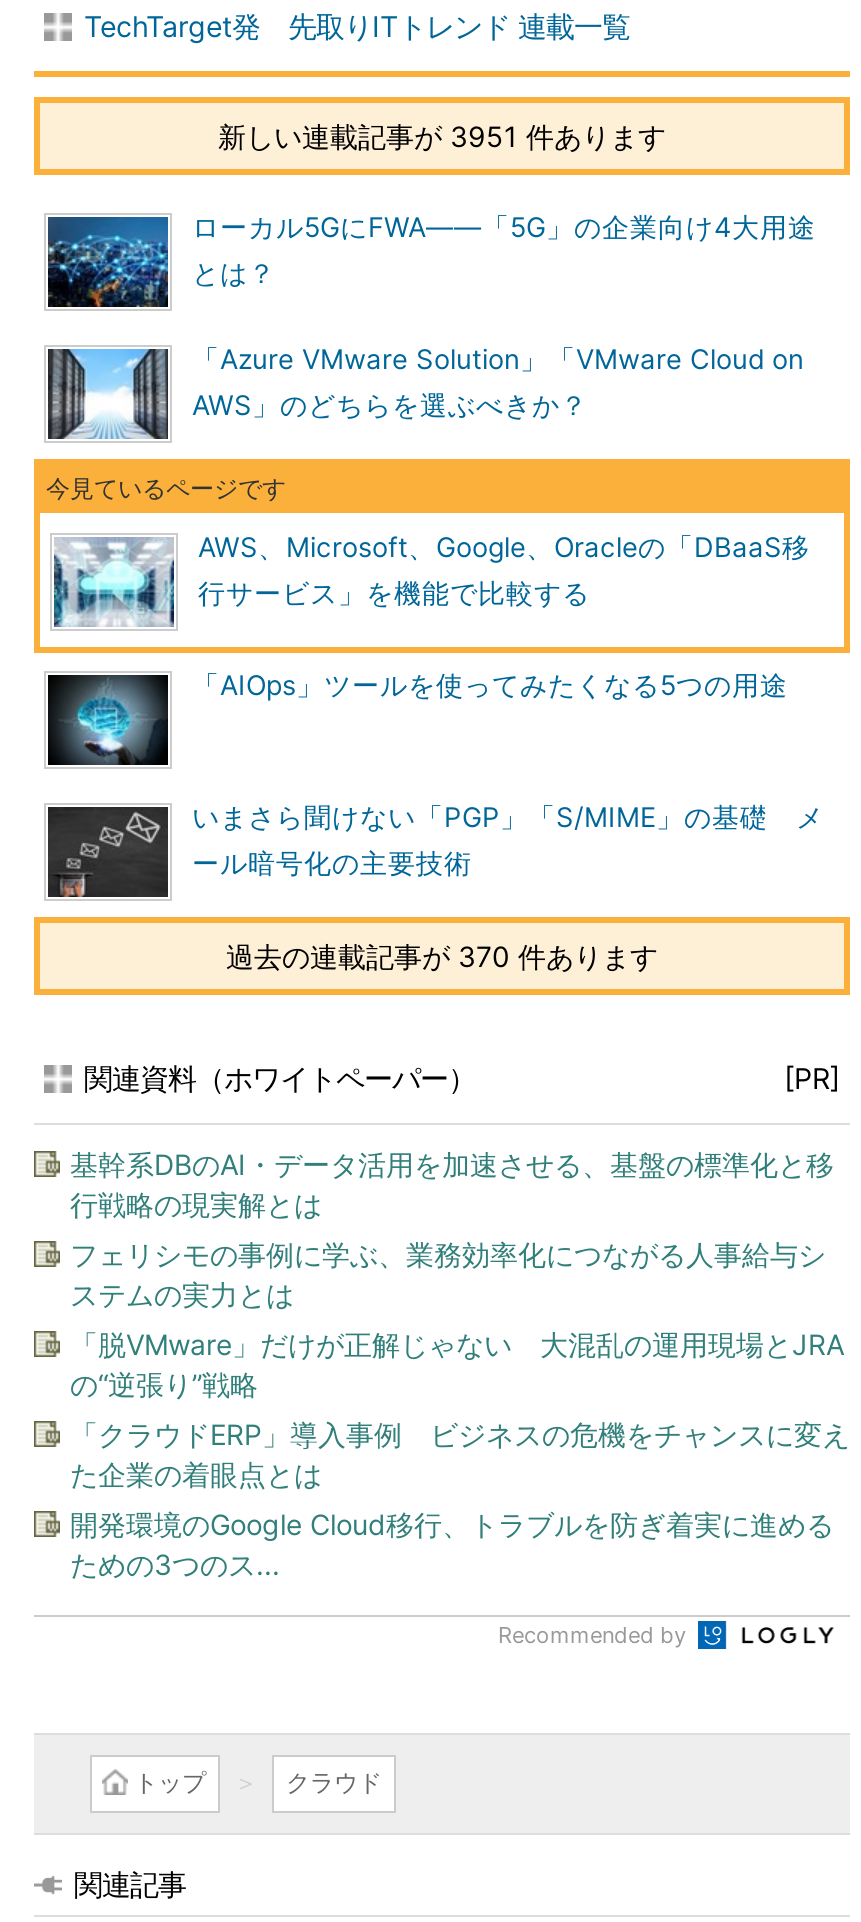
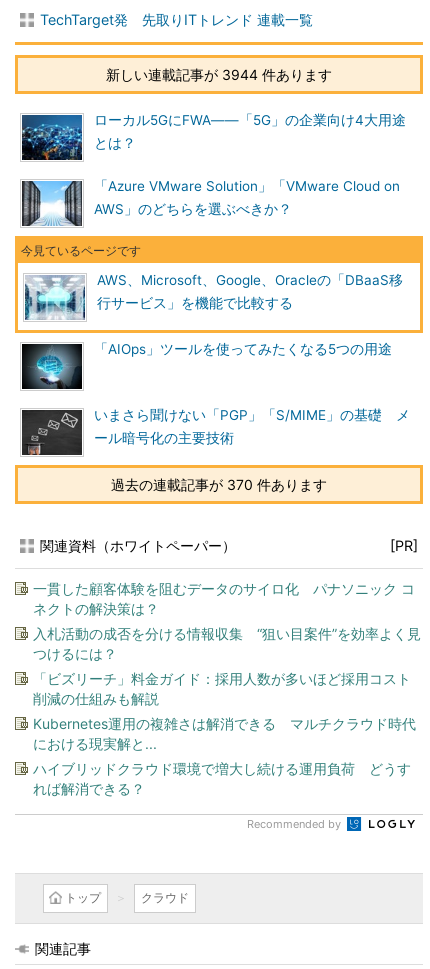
- 新しい連載記事が 3951 件あります
+ 新しい連載記事が 3944 件あります

- 基幹系DBのAI・データ活用を加速させる、基盤の標準化と移
- 行戦略の現実解とは
+ 一貫した顧客体験を阻むデータのサイロ化 パナソニック コ
+ ネクトの解決策は？

- フェリシモの事例に学ぶ、業務効率化につながる人事給与シ
- ステムの実力とは
+ 入札活動の成否を分ける情報収集 “狙い目案件”を効率よく見
+ つけるには？

- 「脱VMware」だけが正解じゃない 大混乱の運用現場とJRA
- の“逆張り”戦略
+ 「ビズリーチ」料金ガイド：採用人数が多いほど採用コスト
+ 削減の仕組みも解説

- 「クラウドERP」導入事例 ビジネスの危機をチャンスに変え
- た企業の着眼点とは
+ Kubernetes運用の複雑さは解消できる マルチクラウド時代
+ における現実解と...

- 開発環境のGoogle Cloud移行、トラブルを防ぎ着実に進める
- ための3つのス...
+ ハイブリッドクラウド環境で増大し続ける運用負荷 どうす
+ れば解消できる？
